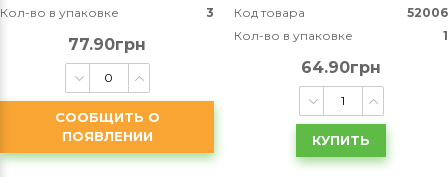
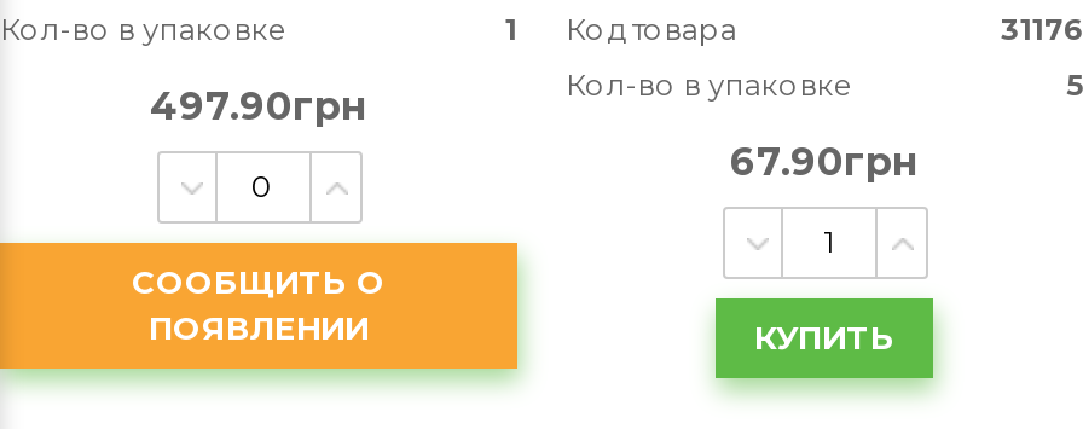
- 3 Код товара
+ 1 Код товара

- 52006
+ 31176

- 1
+ 5

- 77.90грн
+ 497.90грн

- 64.90грн
+ 67.90грн
